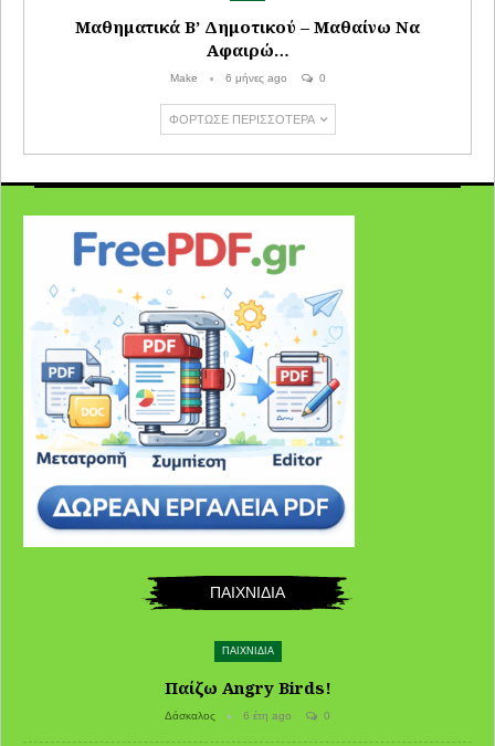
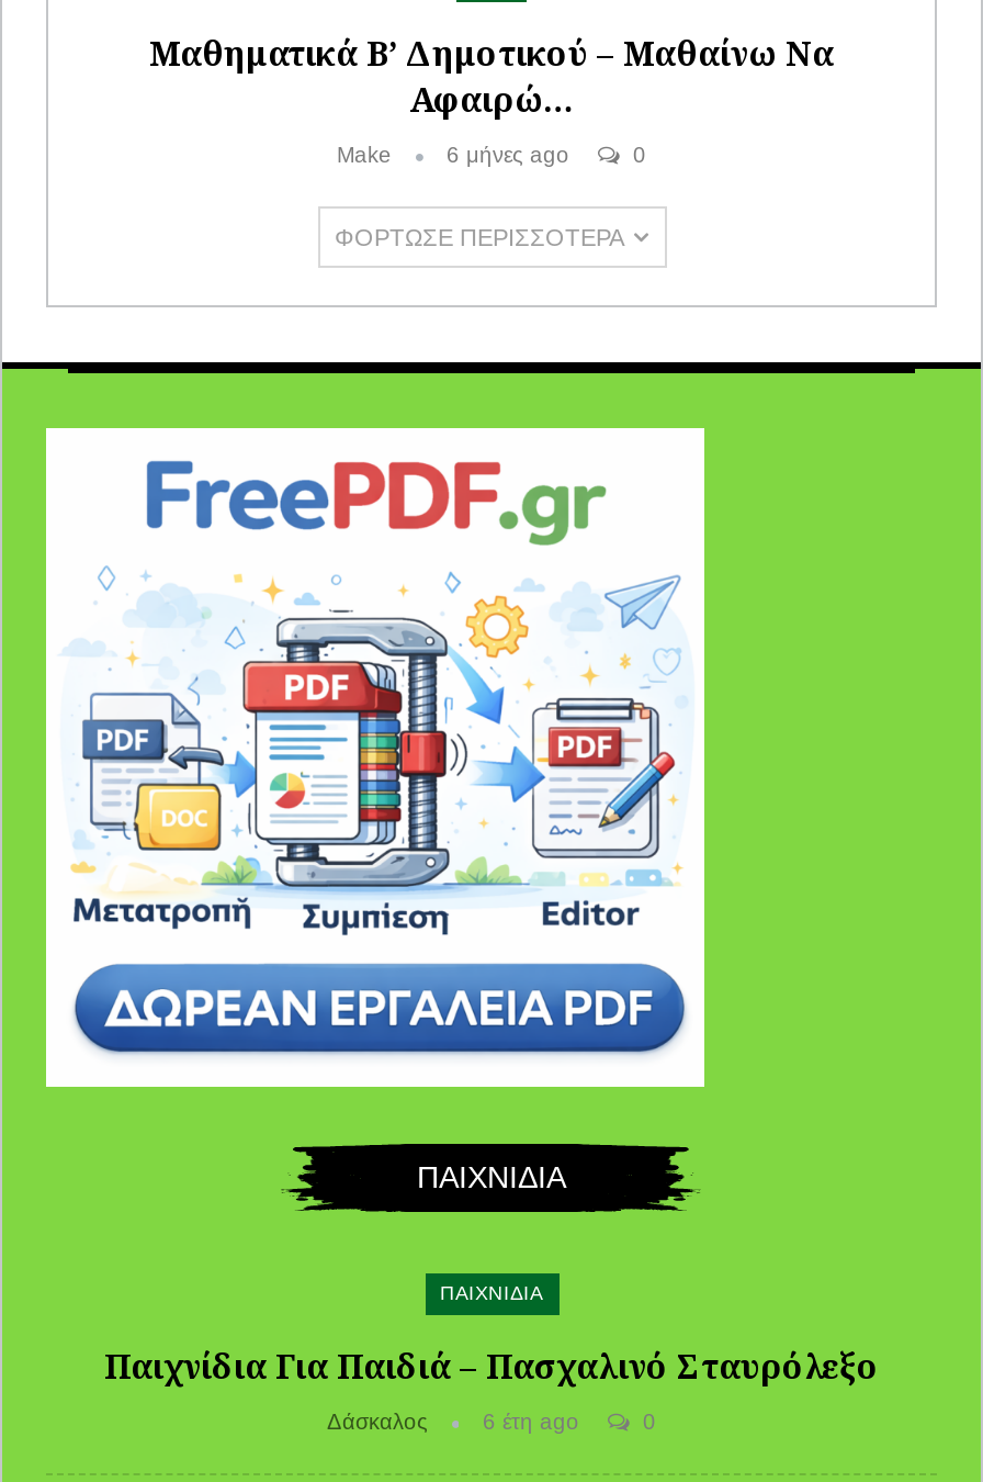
- Παίζω Angry Birds!
+ Παιχνίδια Για Παιδιά – Πασχαλινό Σταυρόλεξο
